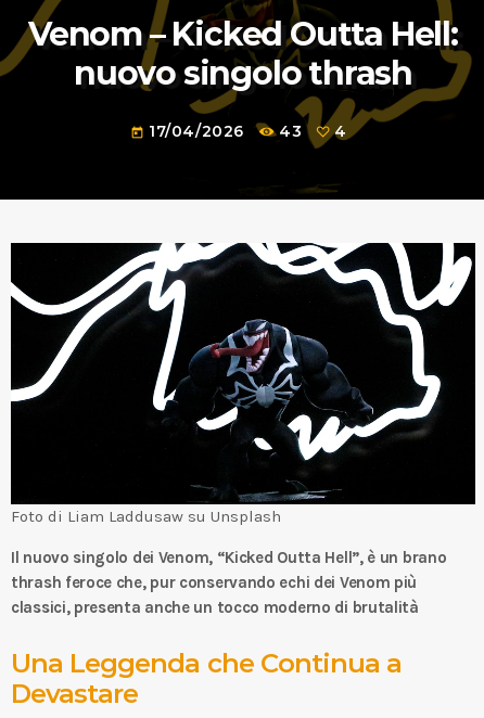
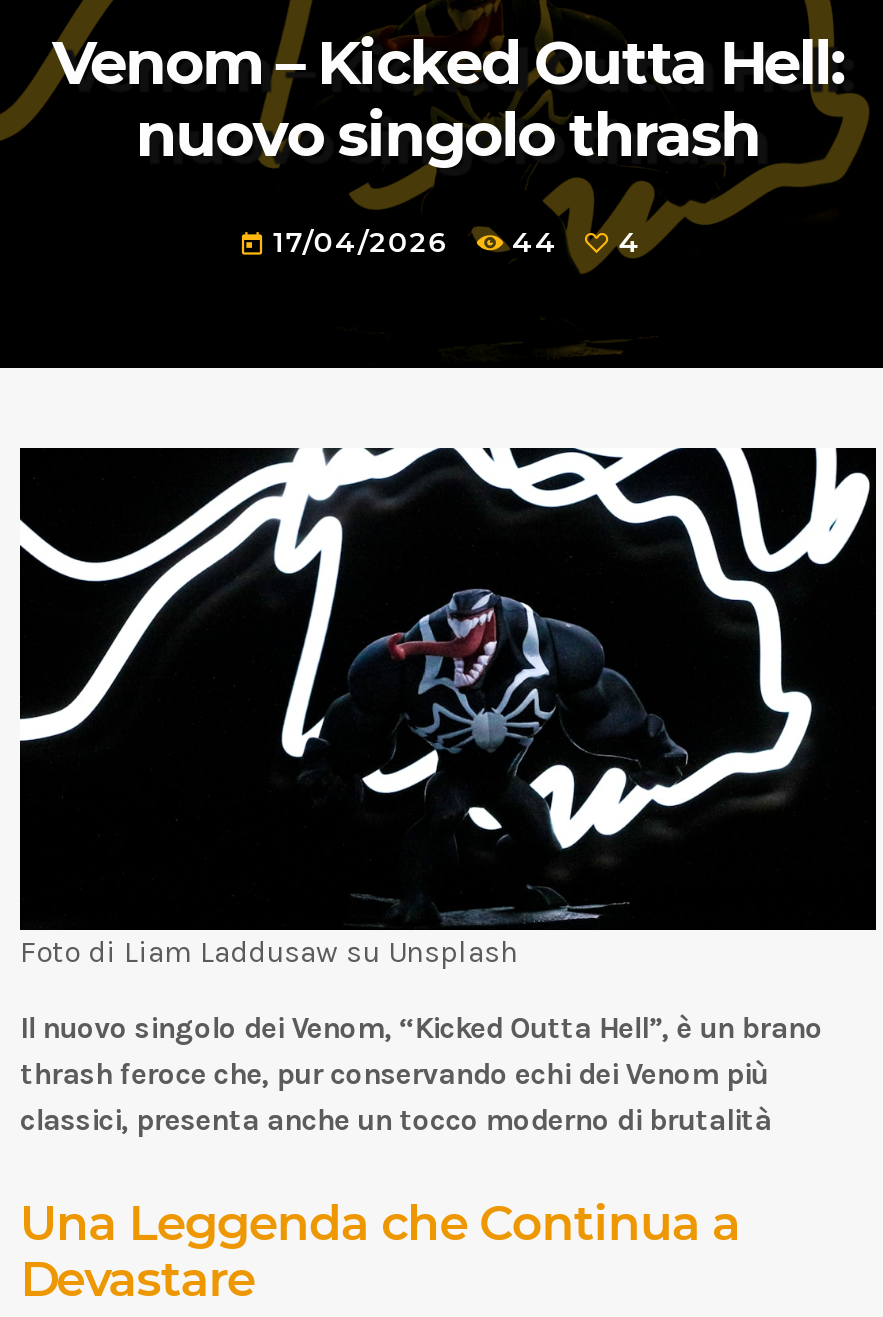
- 43
+ 44
